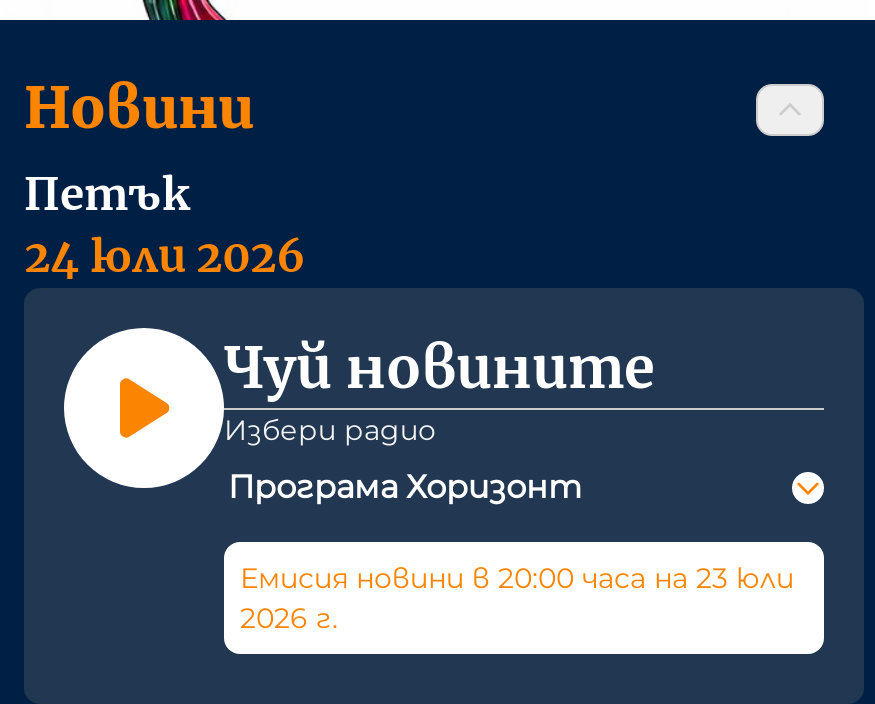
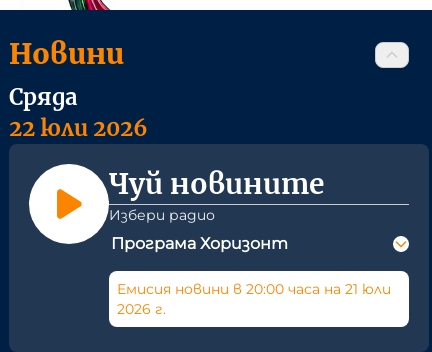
- Петък
- 24 юли 2026
+ Сряда
+ 22 юли 2026

- Емисия новини в 20:00 часа на 23 юли
+ Емисия новини в 20:00 часа на 21 юли
